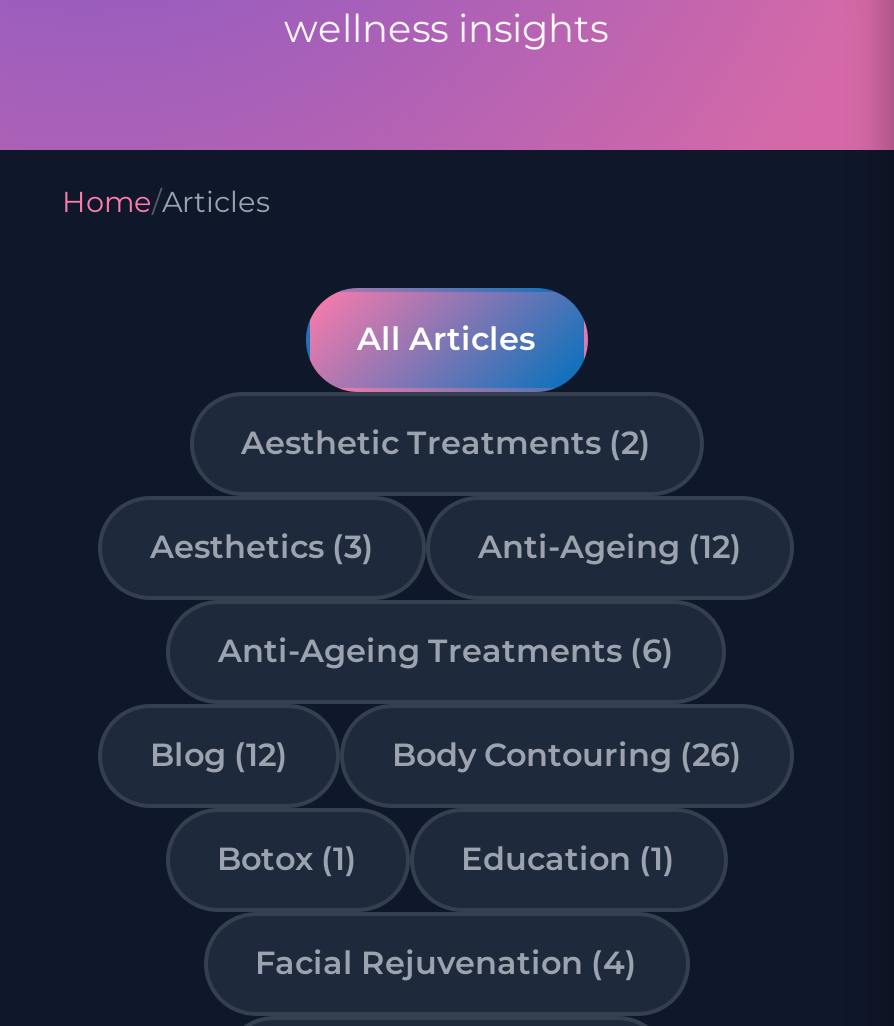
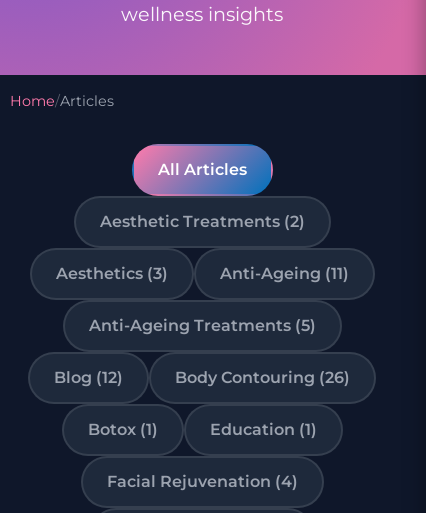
- Anti-Ageing (12)
+ Anti-Ageing (11)

- Anti-Ageing Treatments (6)
+ Anti-Ageing Treatments (5)
